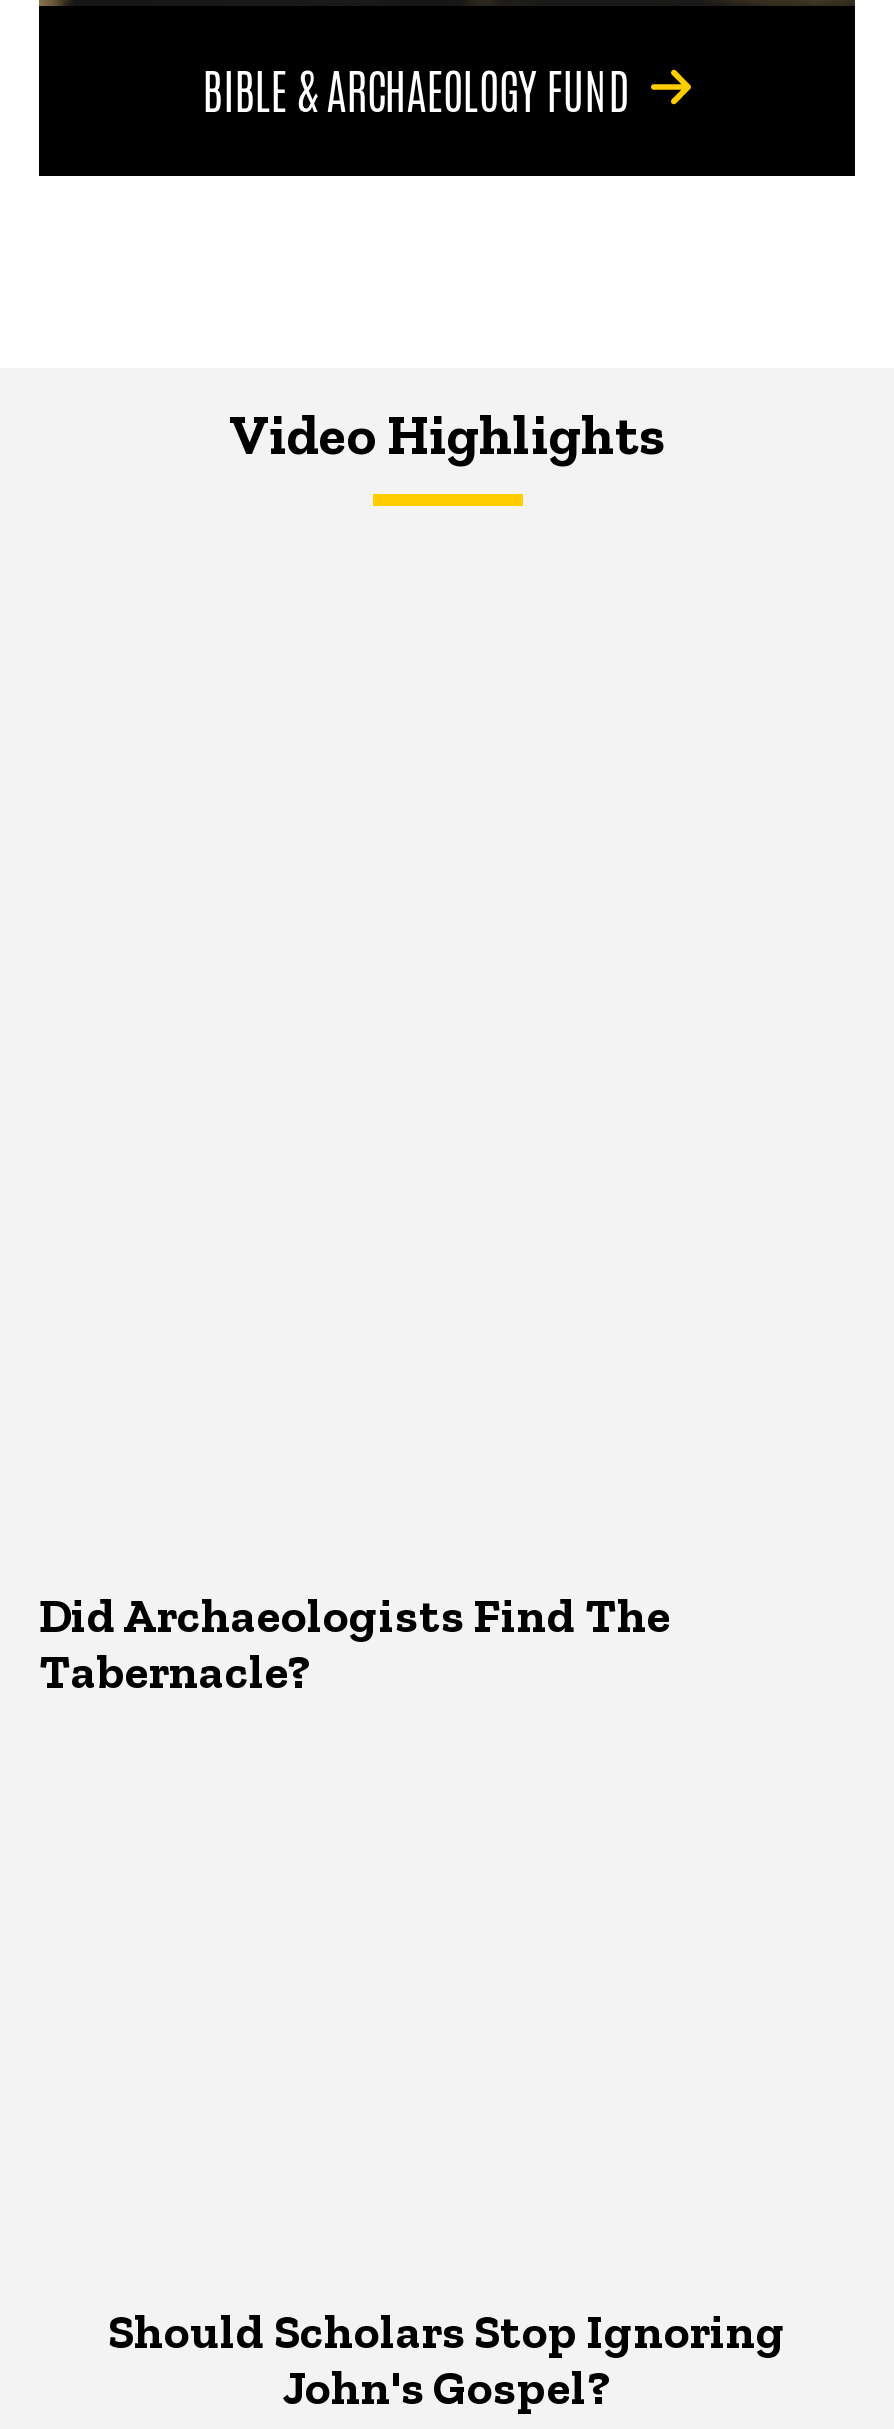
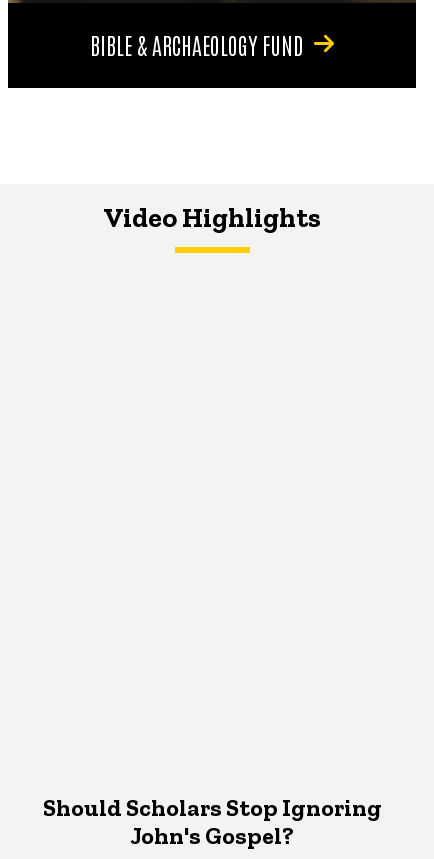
- Did Archaeologists Find The
- Tabernacle?
